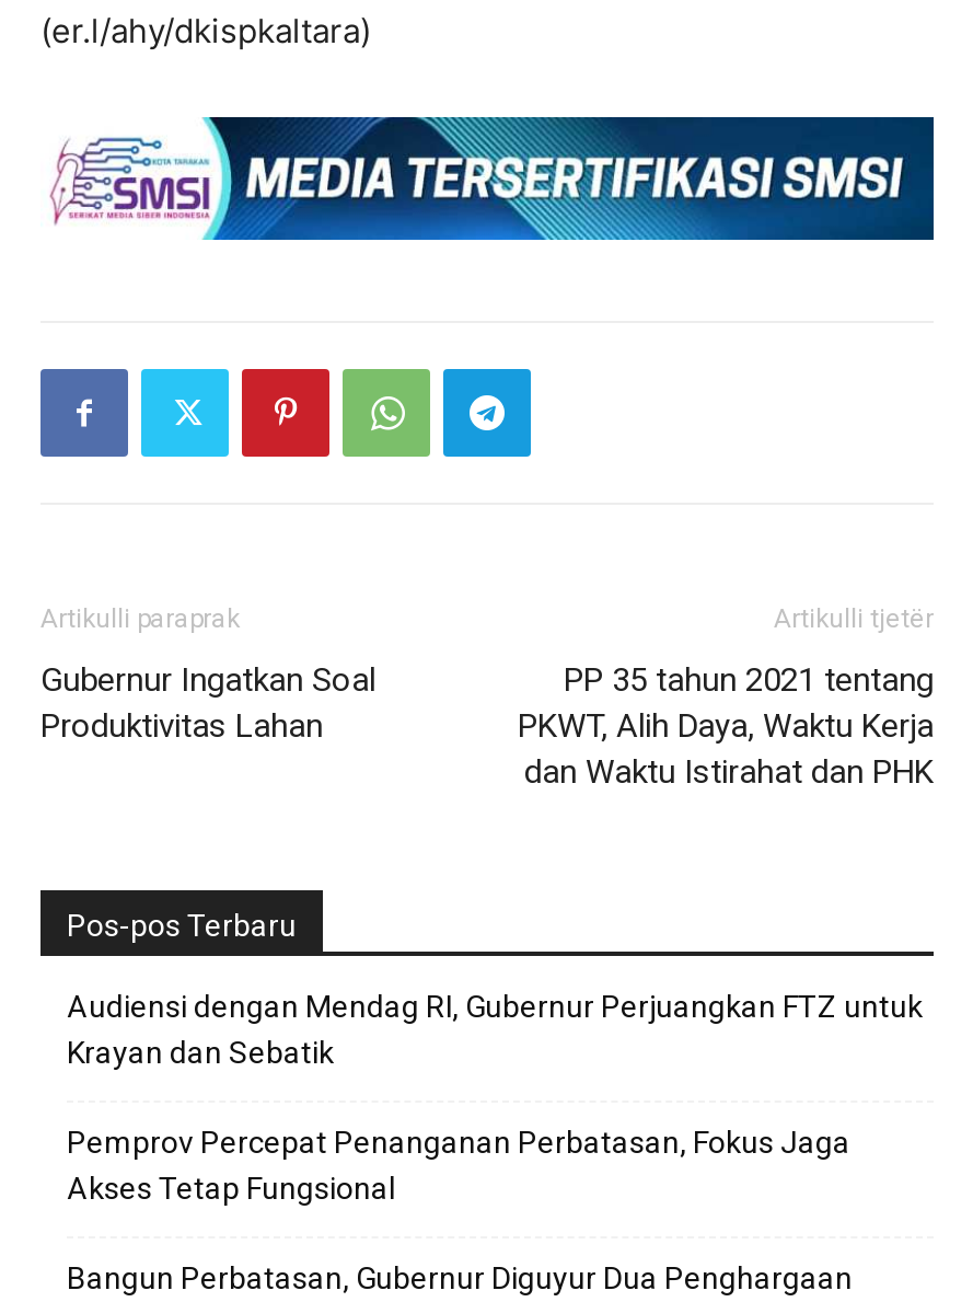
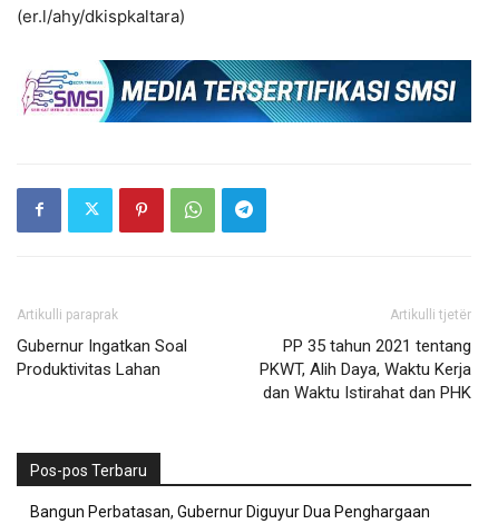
- Audiensi dengan Mendag RI, Gubernur Perjuangkan FTZ untuk
- Krayan dan Sebatik
- Pemprov Percepat Penanganan Perbatasan, Fokus Jaga
- Akses Tetap Fungsional
